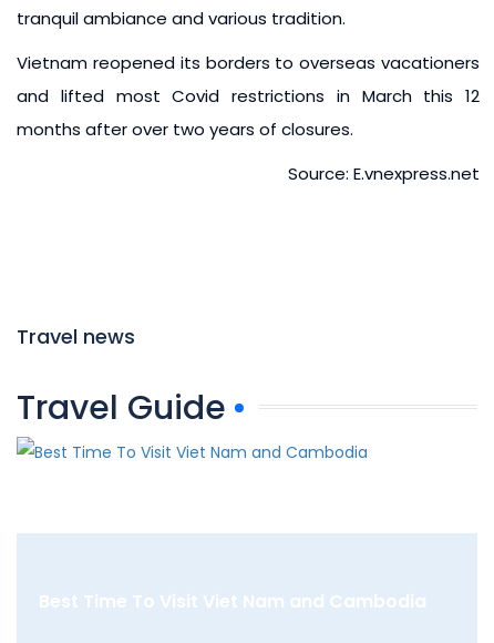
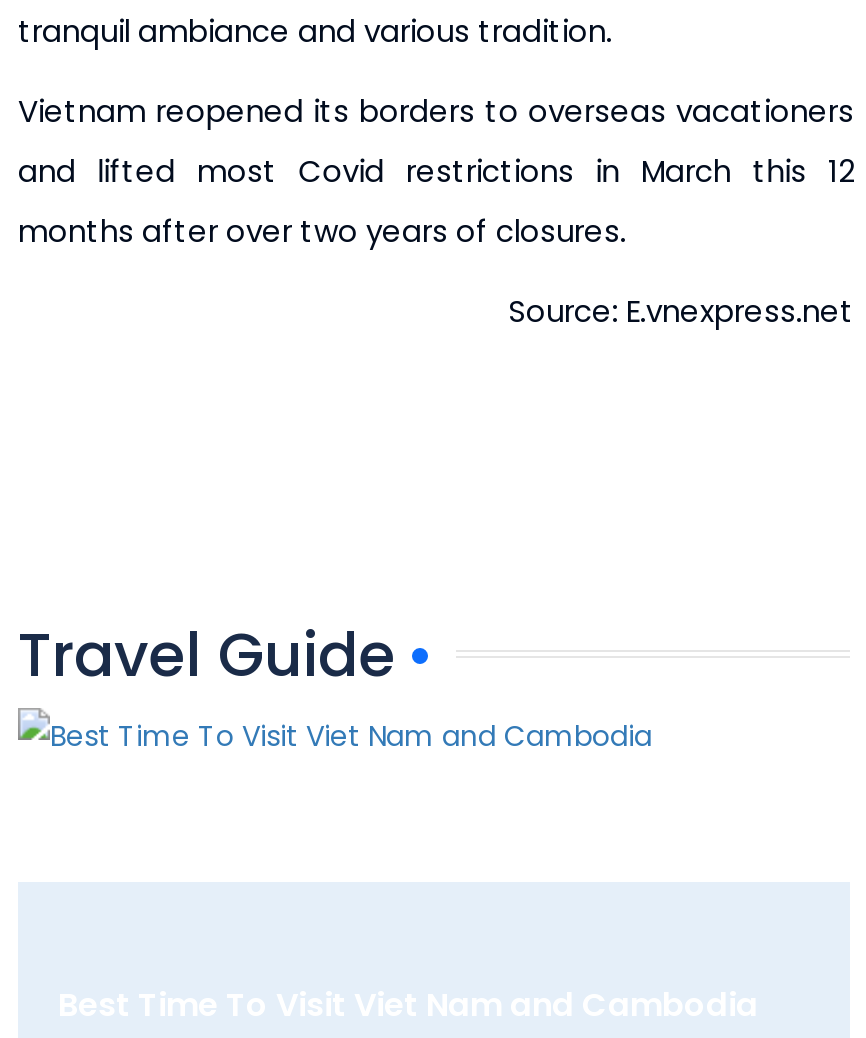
- Travel news
